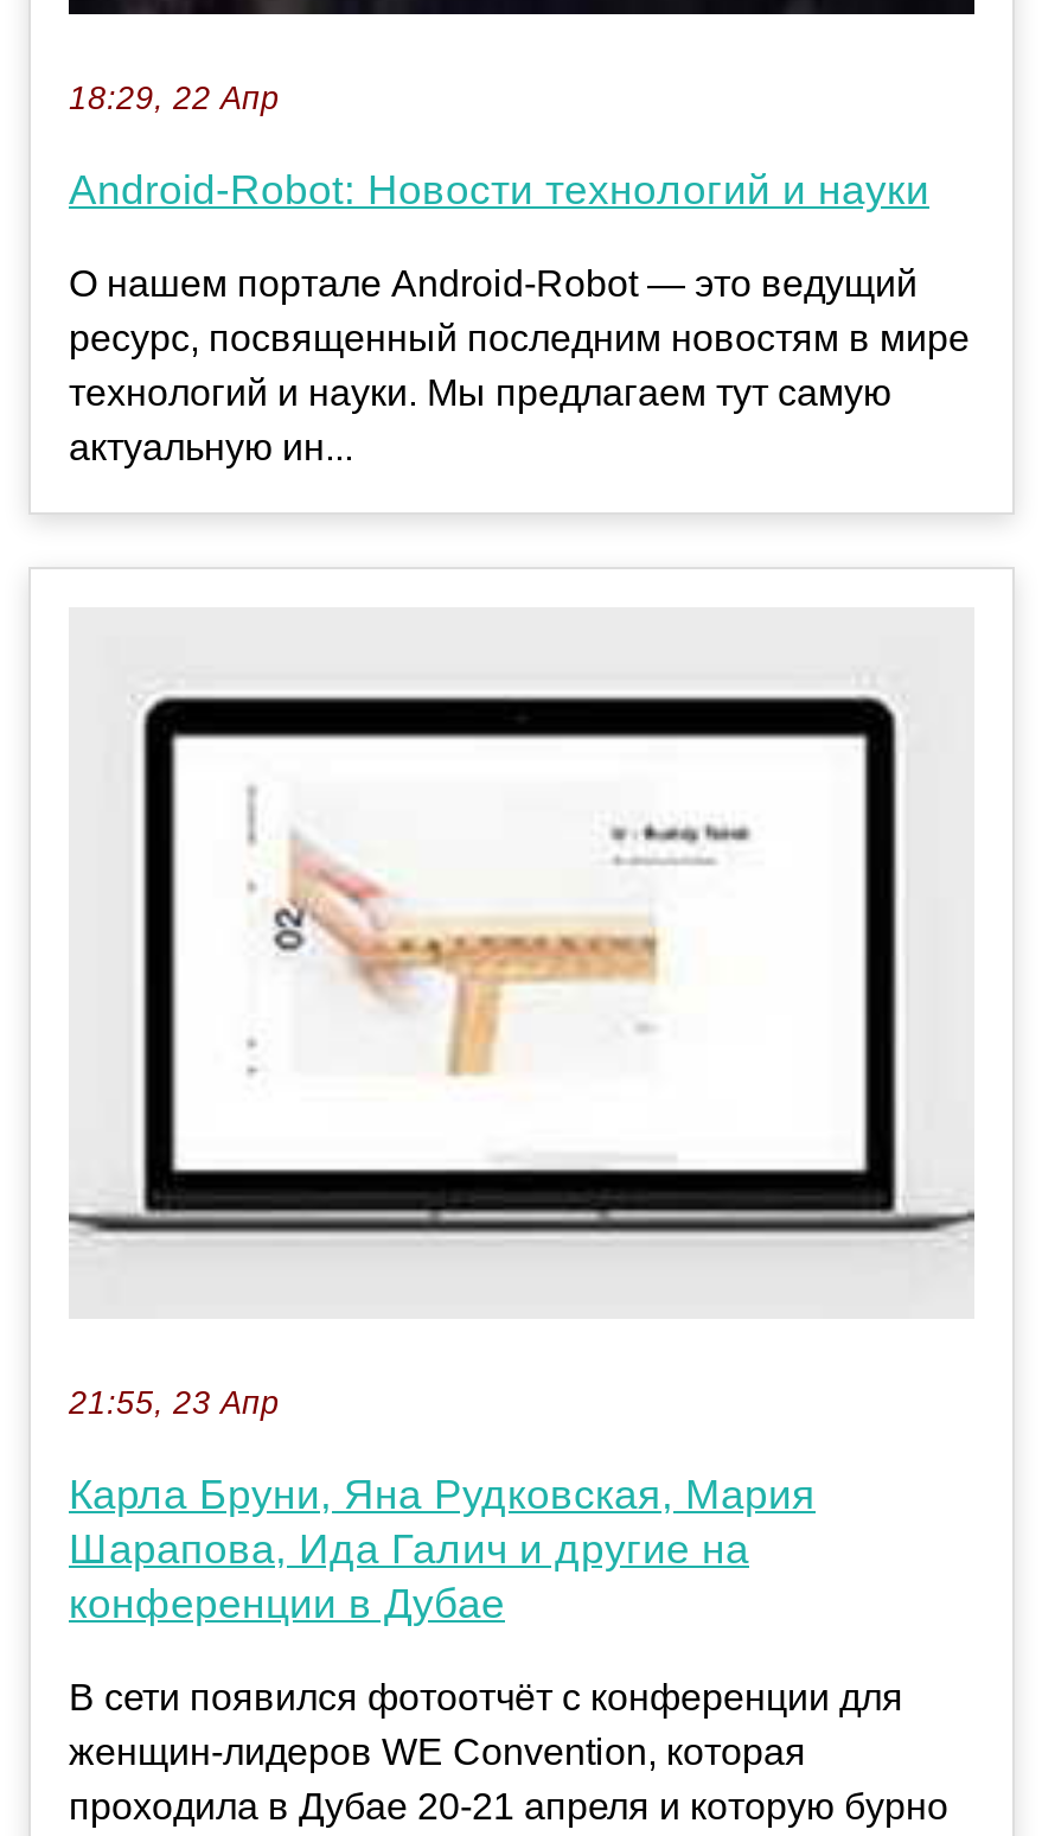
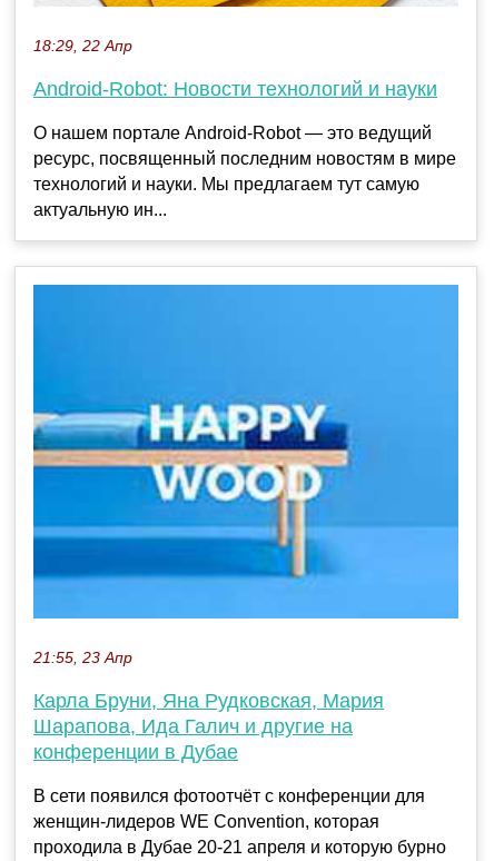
- [image]
+ [image]
